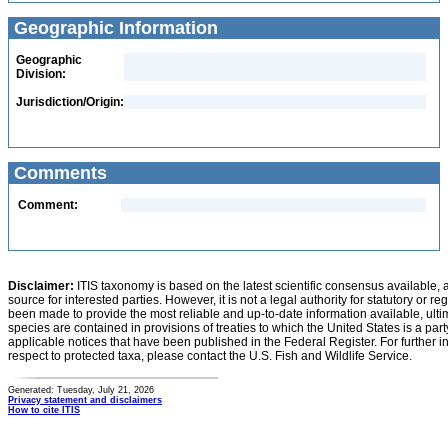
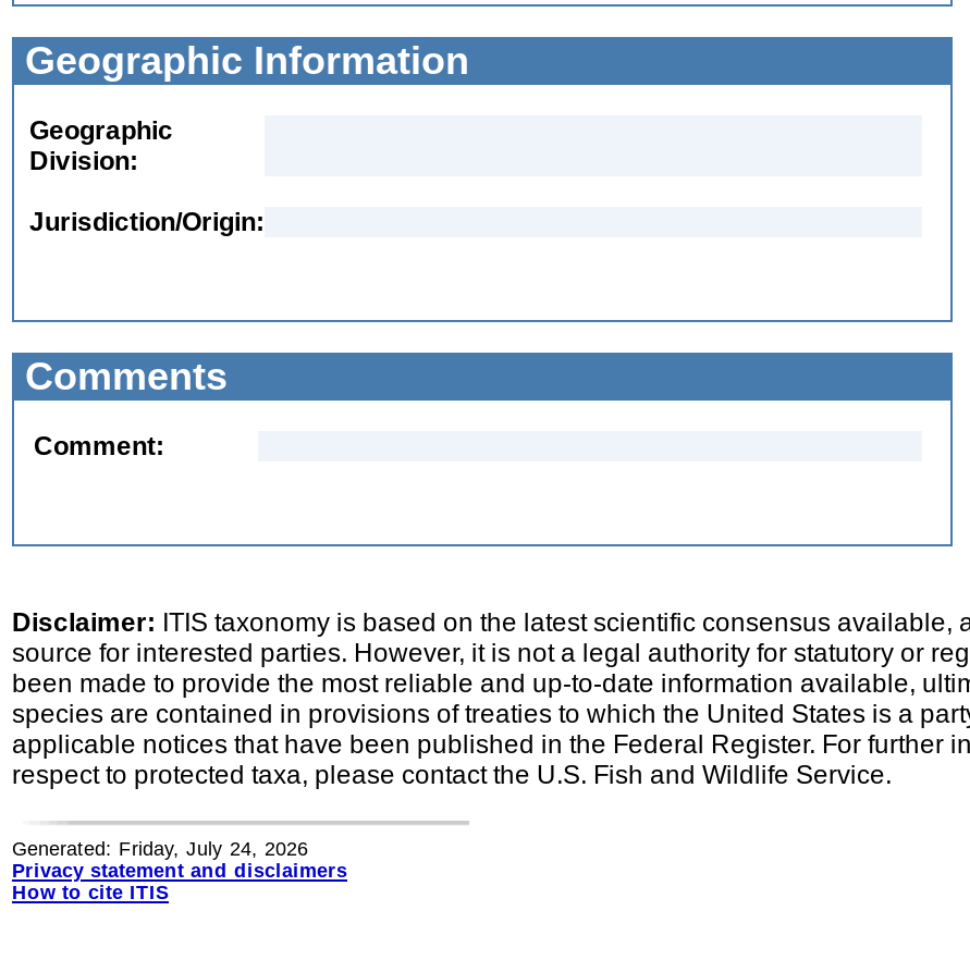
- Generated: Tuesday, July 21, 2026
+ Generated: Friday, July 24, 2026
